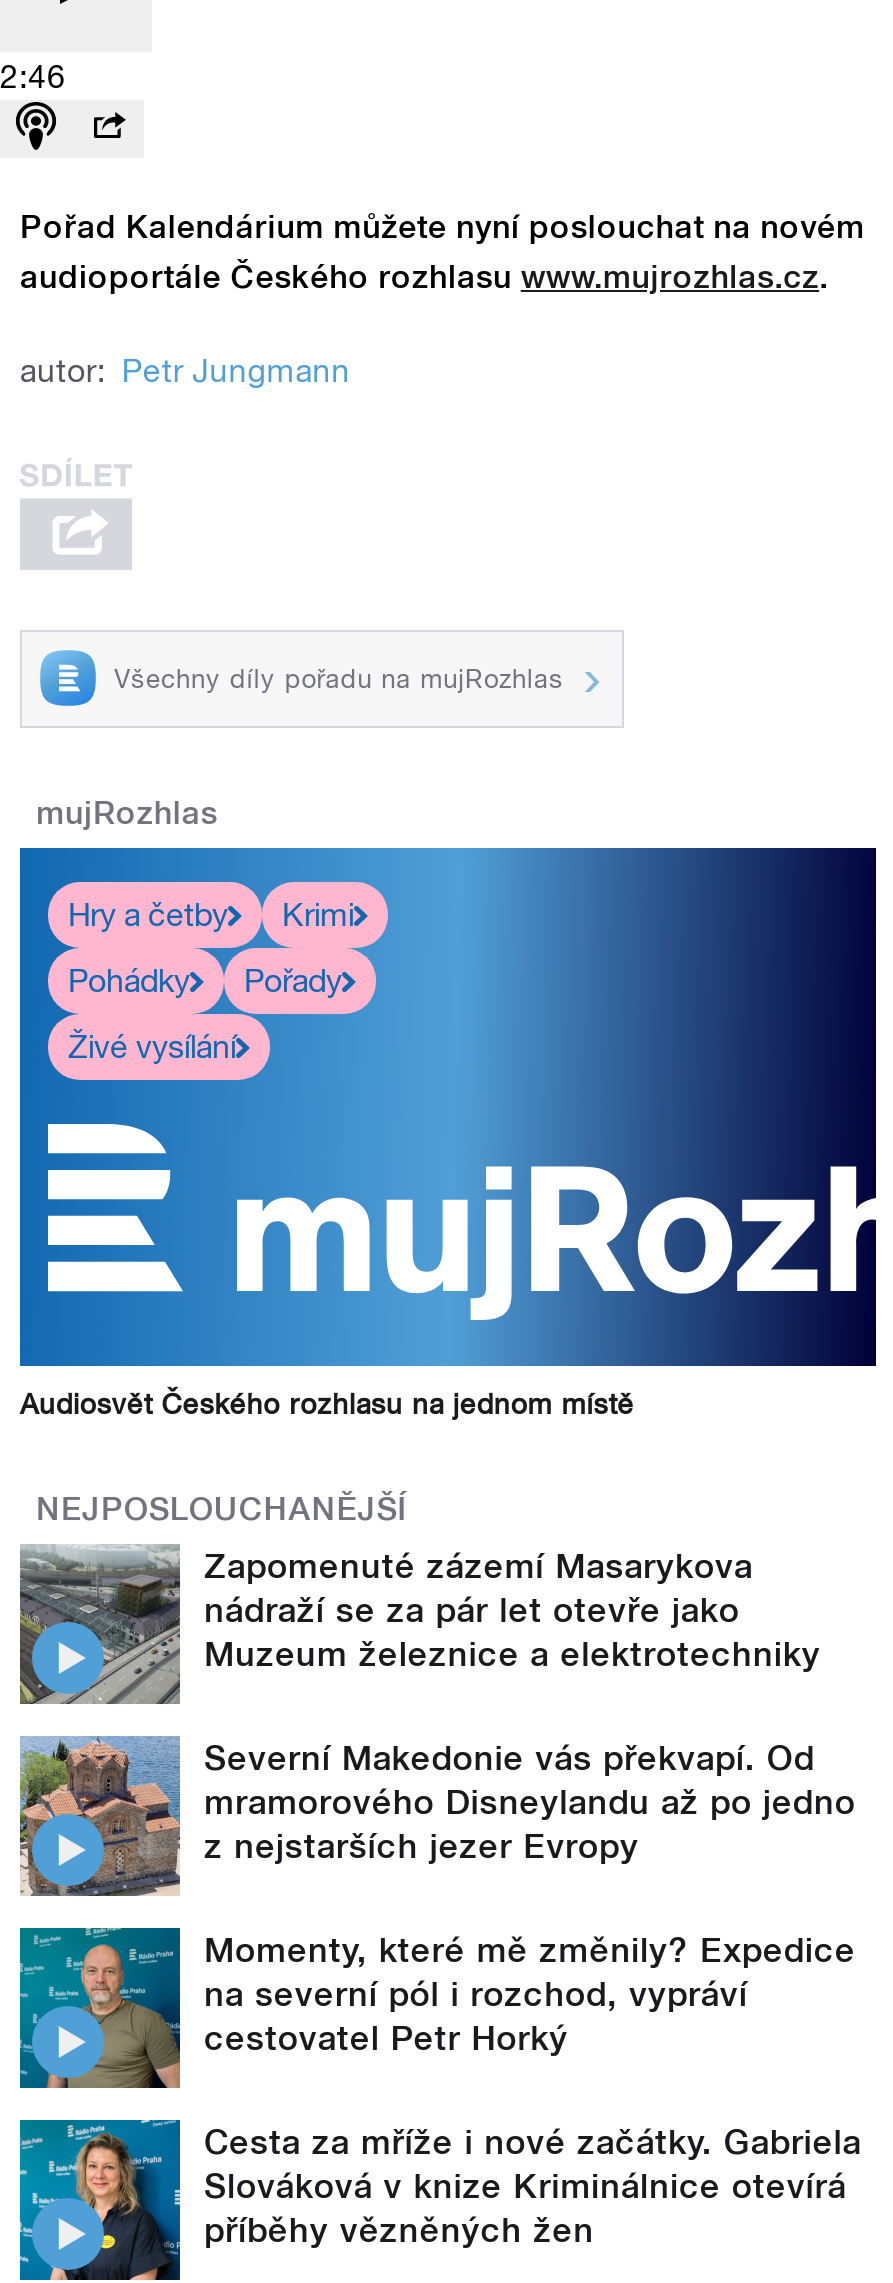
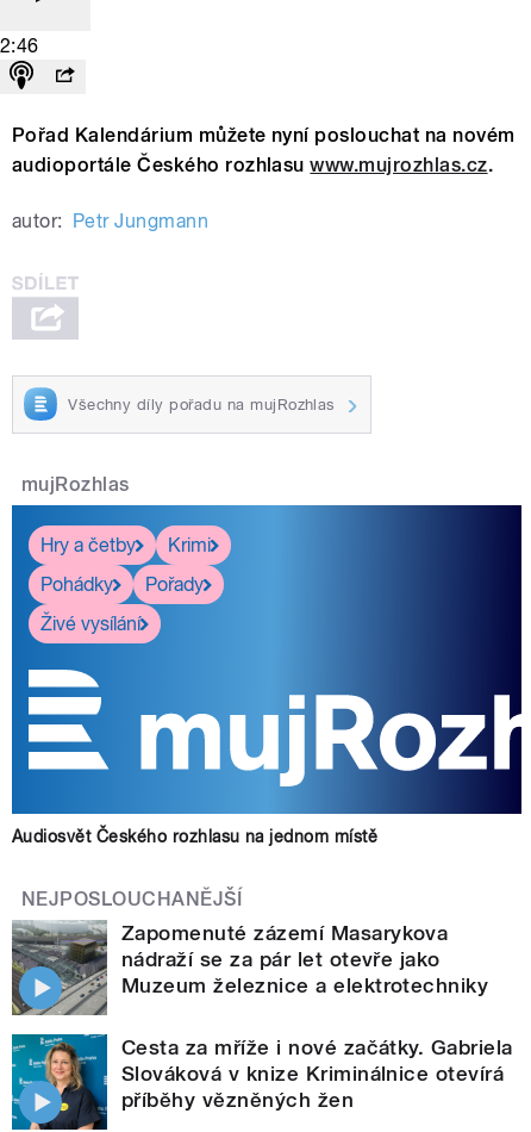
- [image]
- Severní Makedonie vás překvapí. Od
- mramorového Disneylandu až po jedno
- z nejstarších jezer Evropy
- Momenty, které mě změnily? Expedice
- na severní pól i rozchod, vypráví
- cestovatel Petr Horký

- [image]
